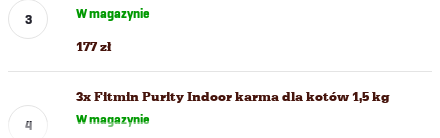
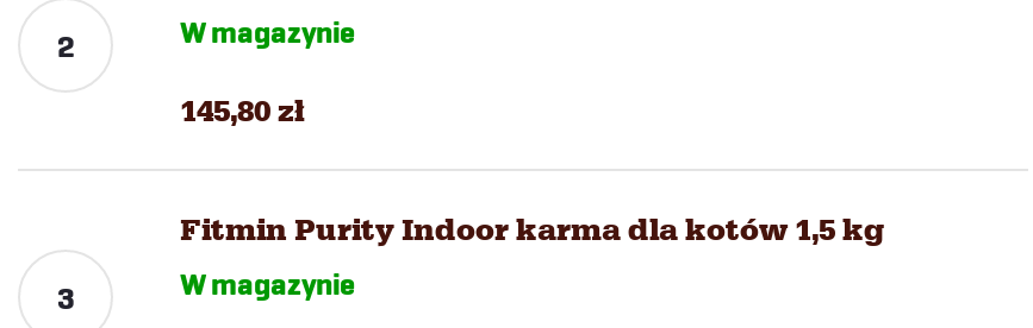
- 177 zł
+ 145,80 zł

- 3x Fitmin Purity Indoor karma dla kotów 1,5 kg
+ Fitmin Purity Indoor karma dla kotów 1,5 kg
